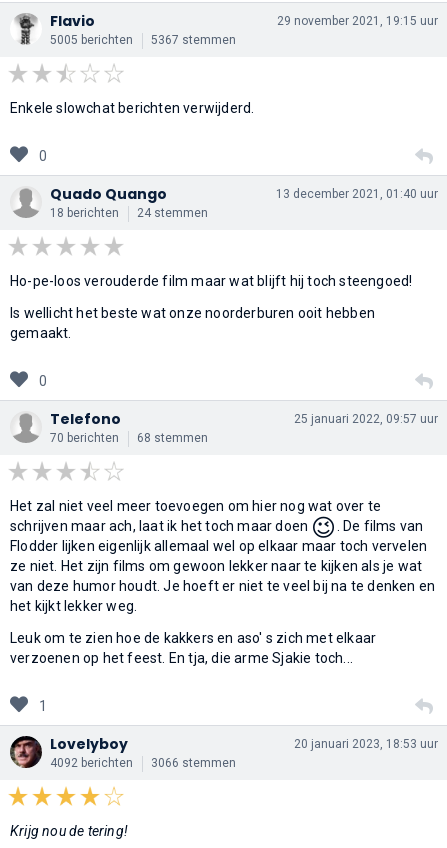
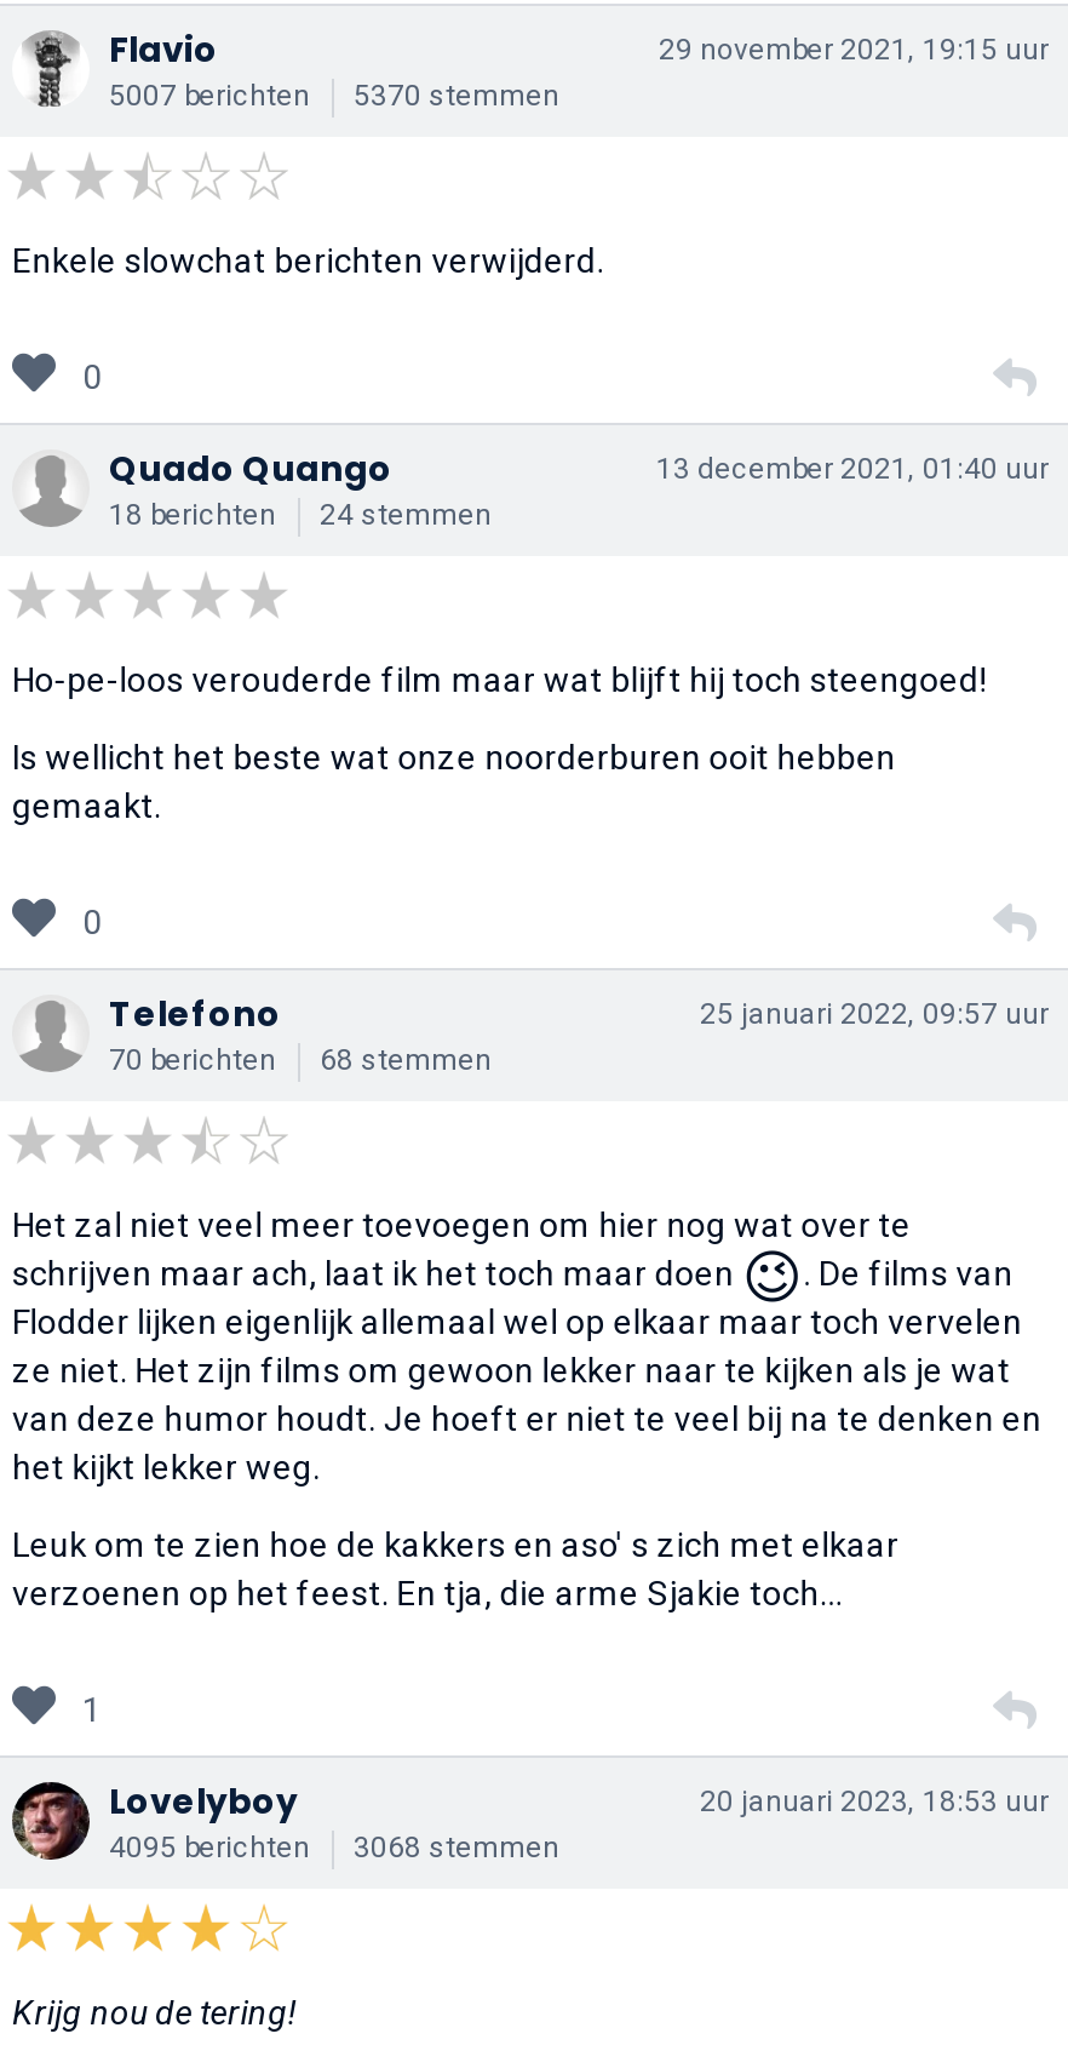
- 5005 berichten
+ 5007 berichten

- 5367 stemmen
+ 5370 stemmen

- 4092 berichten
+ 4095 berichten

- 3066 stemmen
+ 3068 stemmen
